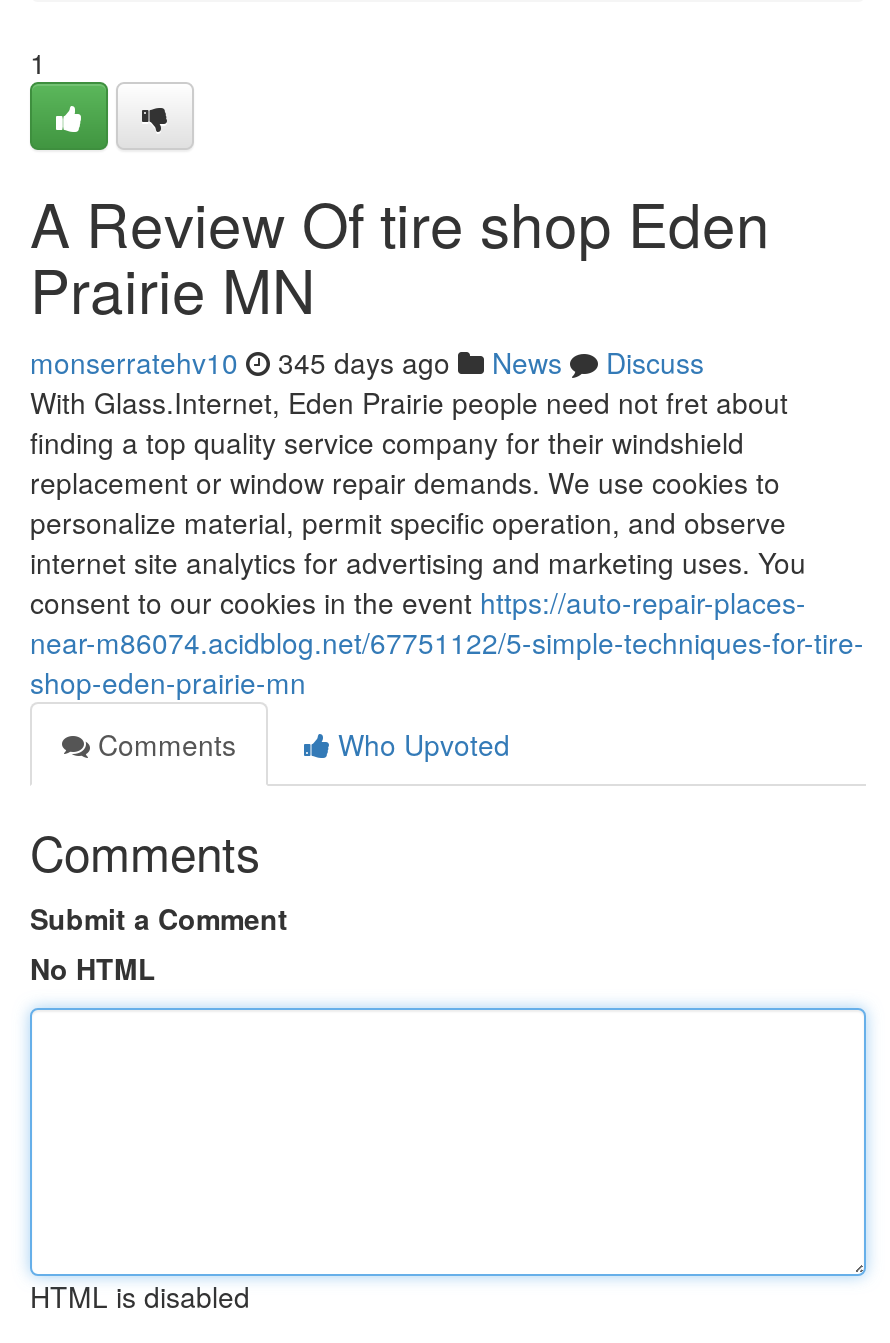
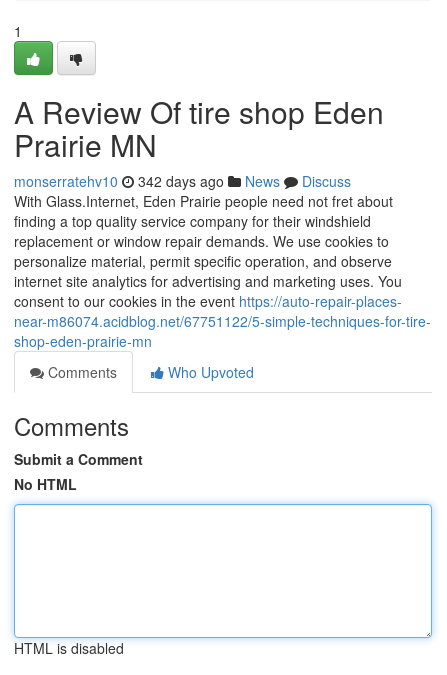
- monserratehv10 345 days ago News Discuss
+ monserratehv10 342 days ago News Discuss
